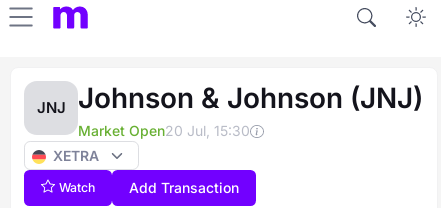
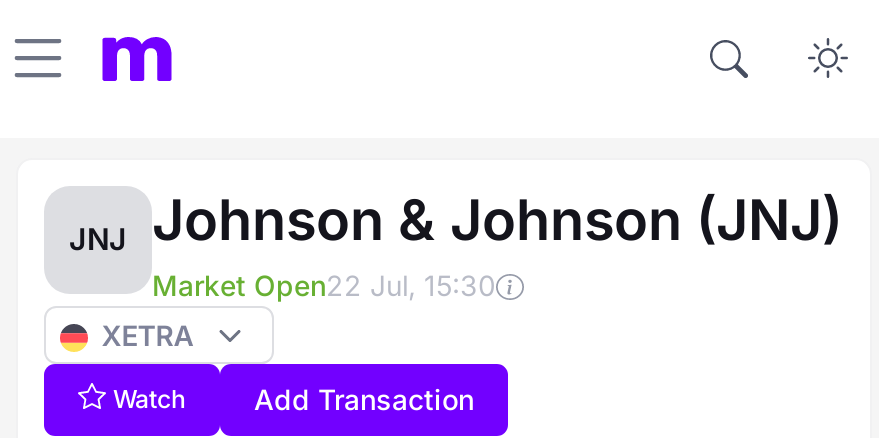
- Market Open20 Jul, 15:30
+ Market Open22 Jul, 15:30
